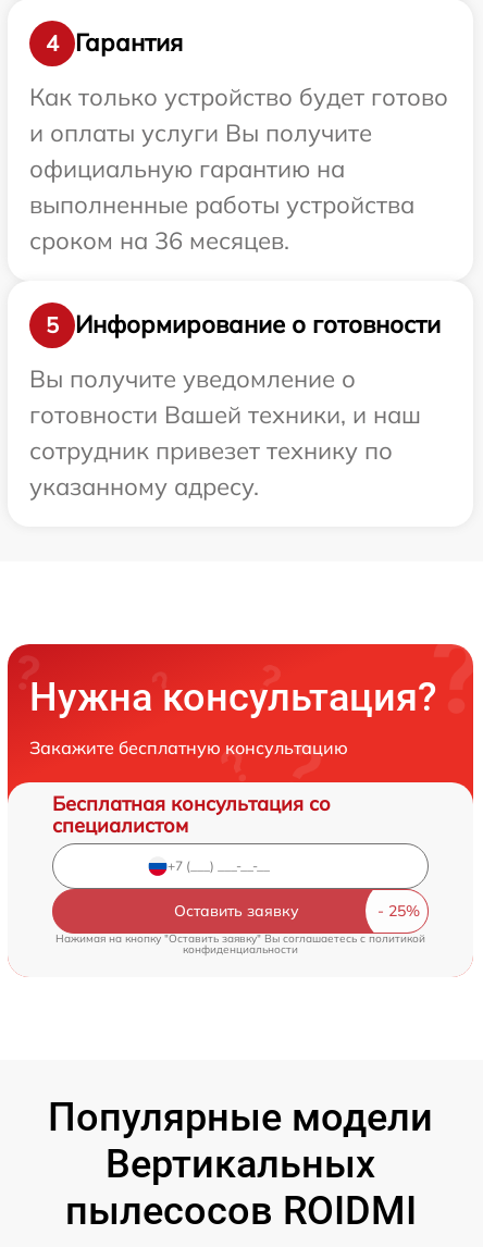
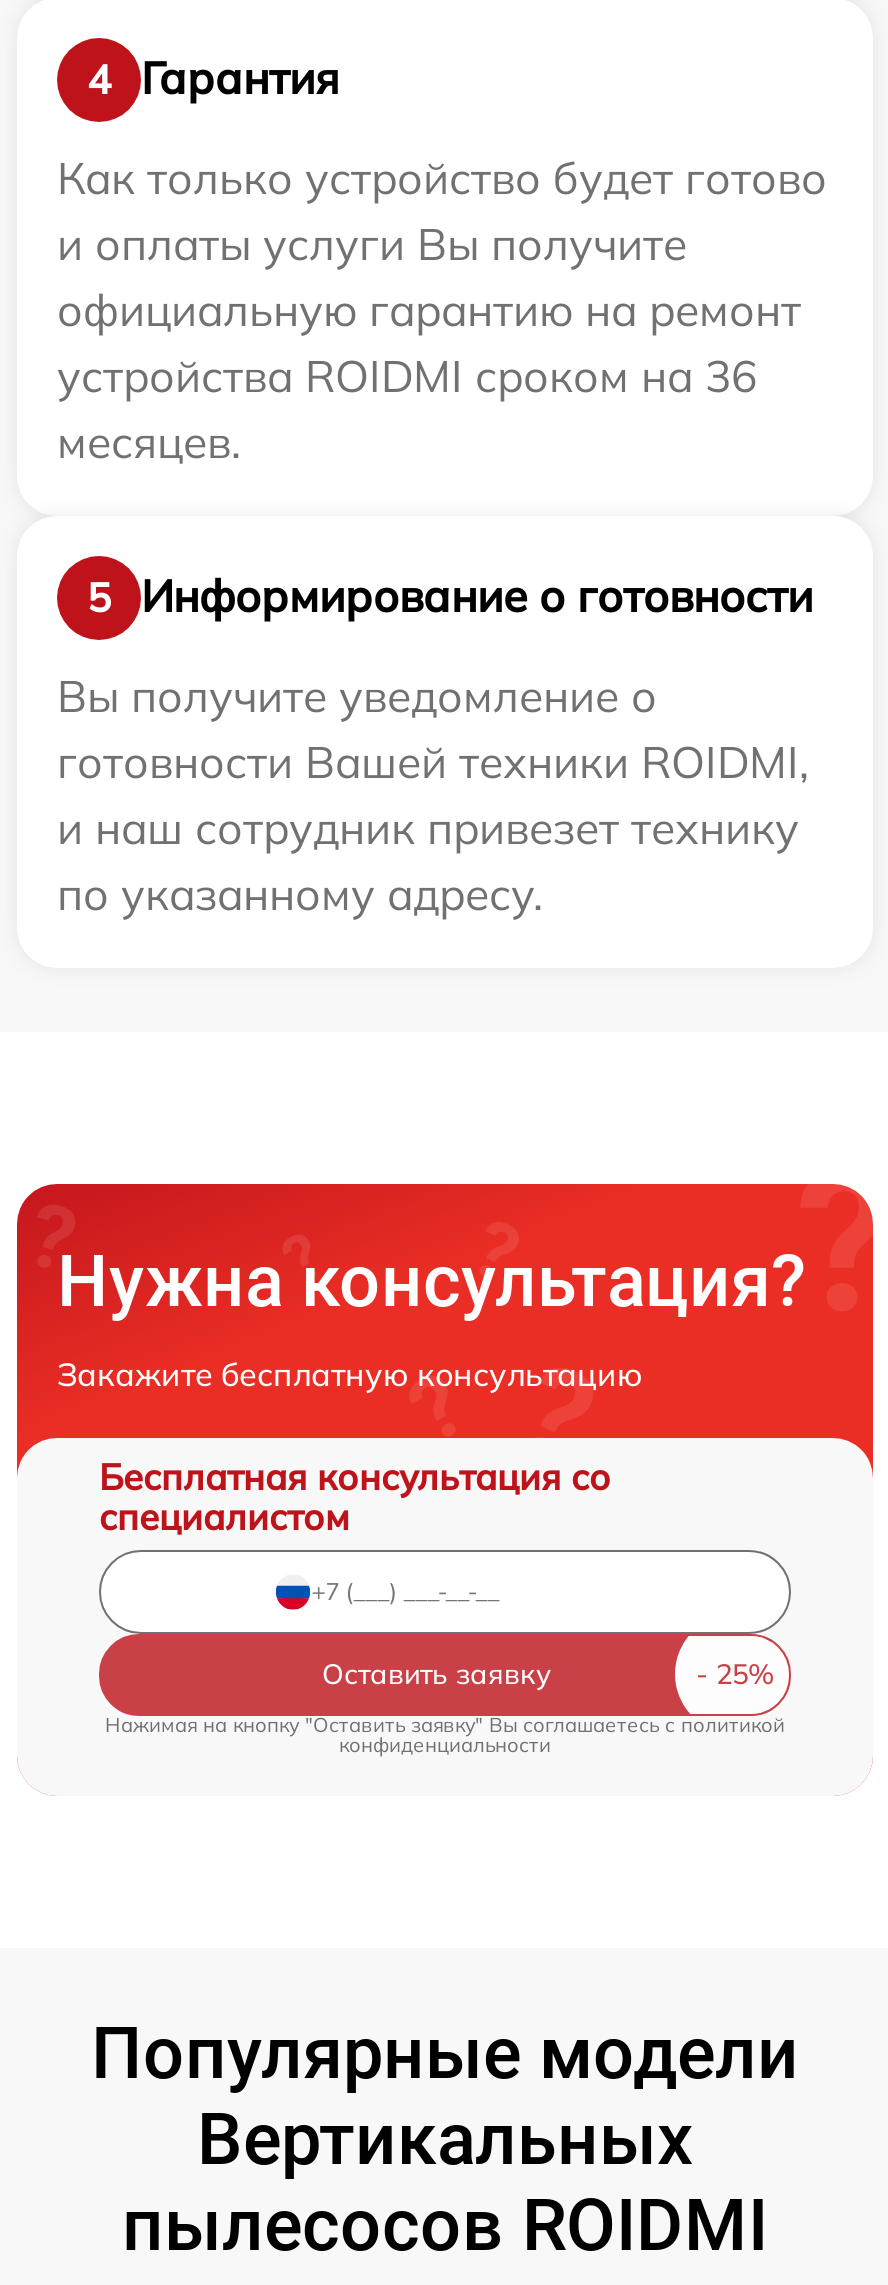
- официальную гарантию на
- выполненные работы устройства
- сроком на 36 месяцев.
+ официальную гарантию на ремонт
+ устройства ROIDMI сроком на 36
+ месяцев.

- готовности Вашей техники, и наш
- сотрудник привезет технику по
- указанному адресу.
+ готовности Вашей техники ROIDMI,
+ и наш сотрудник привезет технику
+ по указанному адресу.
